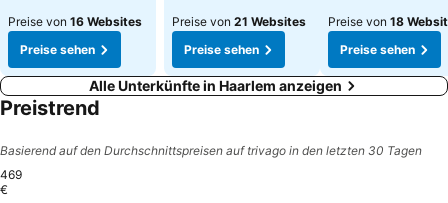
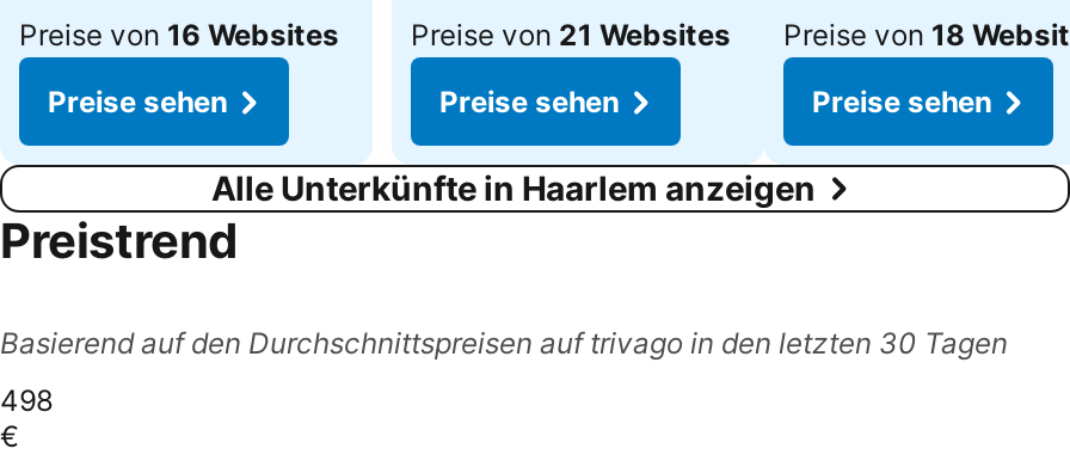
- 469
+ 498
